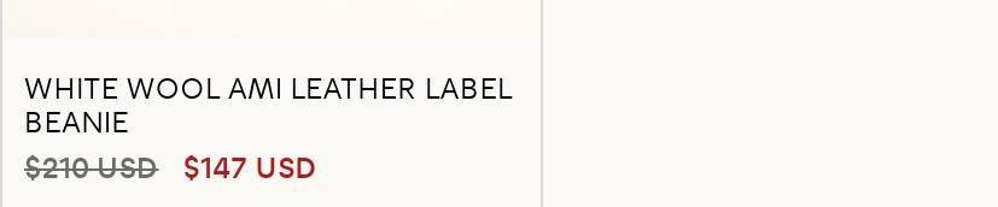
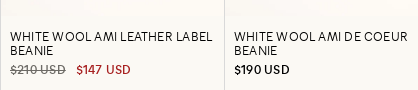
+ WHITE WOOL AMI DE COEUR
+ BEANIE
+ $190 USD
